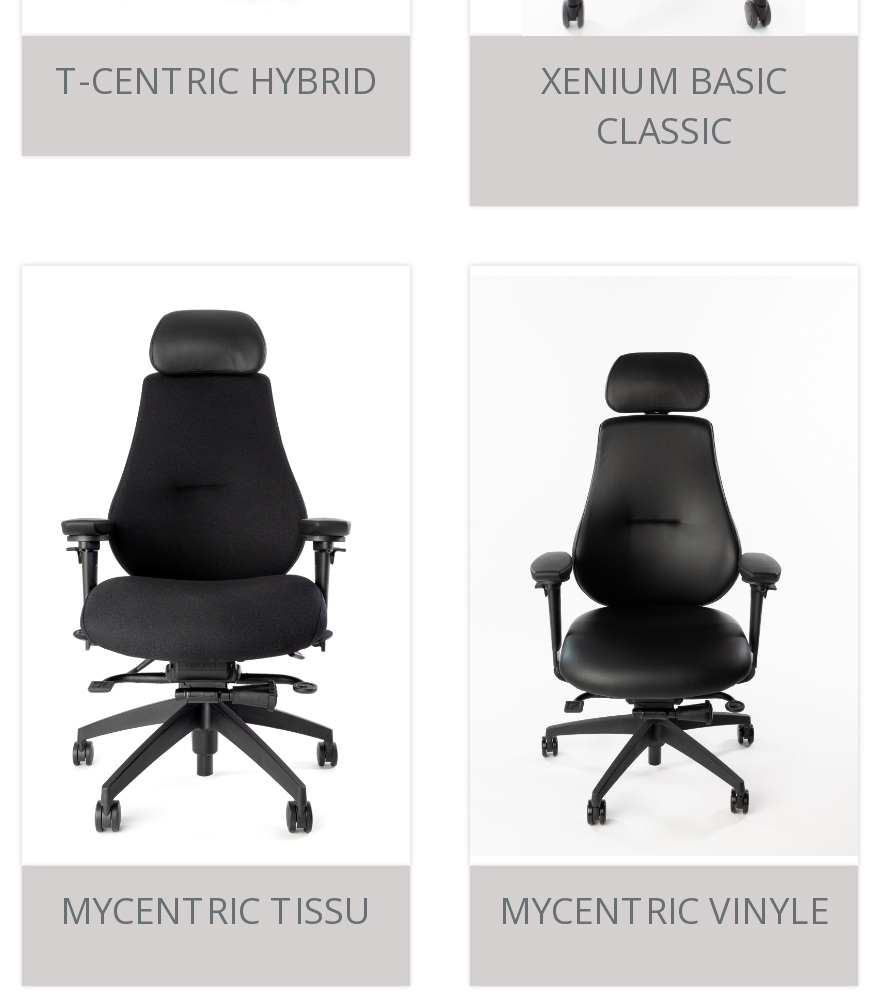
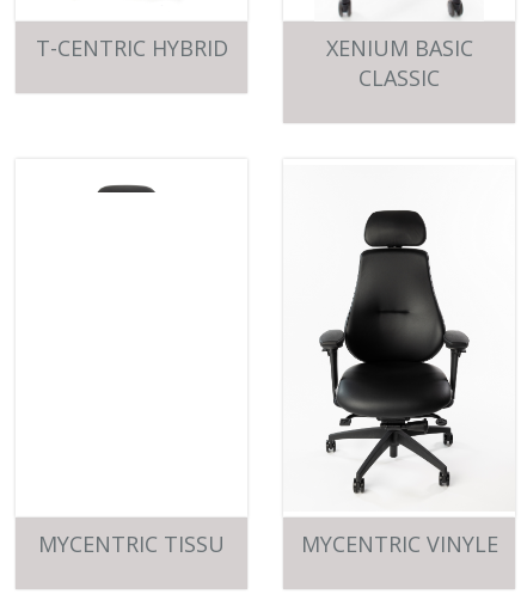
- [image]
